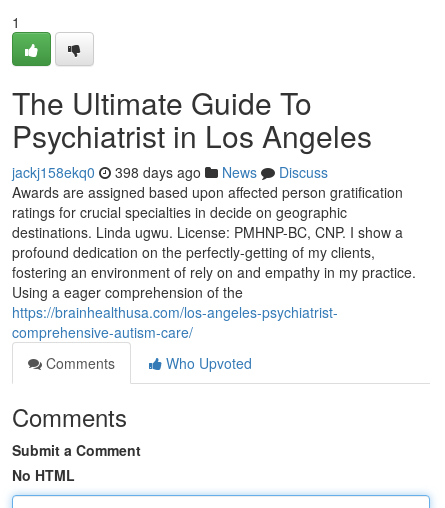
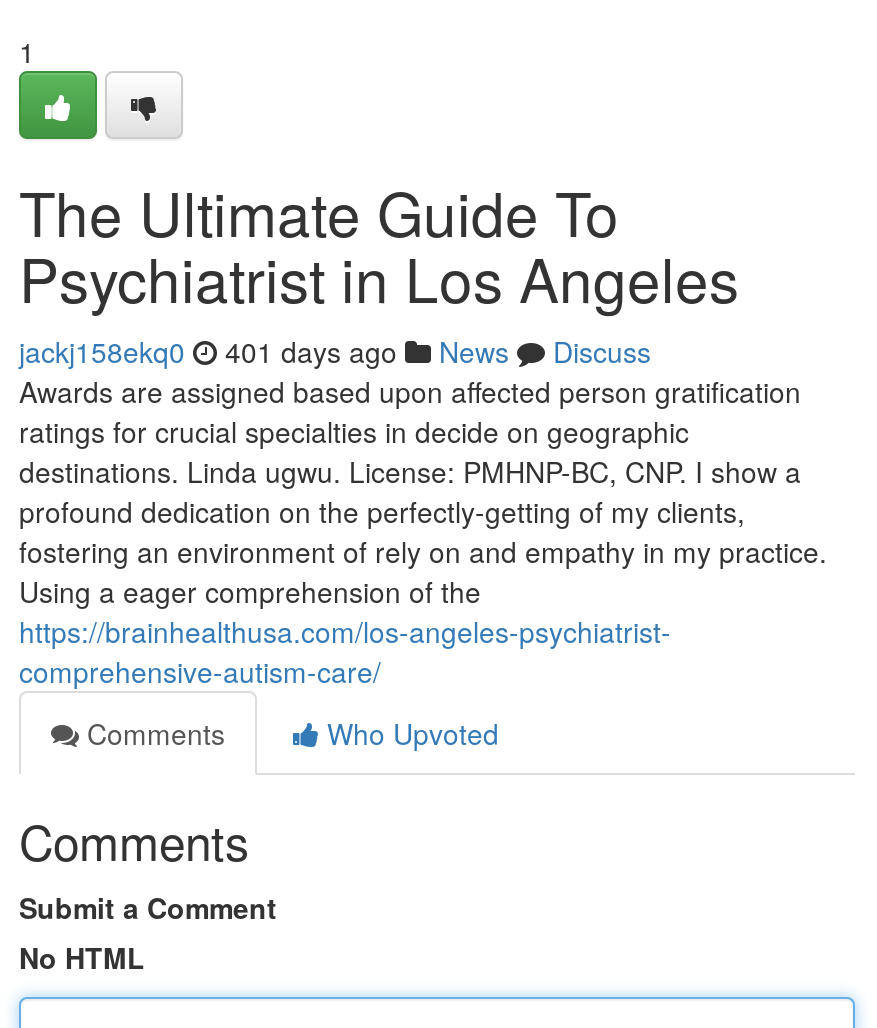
- jackj158ekq0 398 days ago News Discuss
+ jackj158ekq0 401 days ago News Discuss
